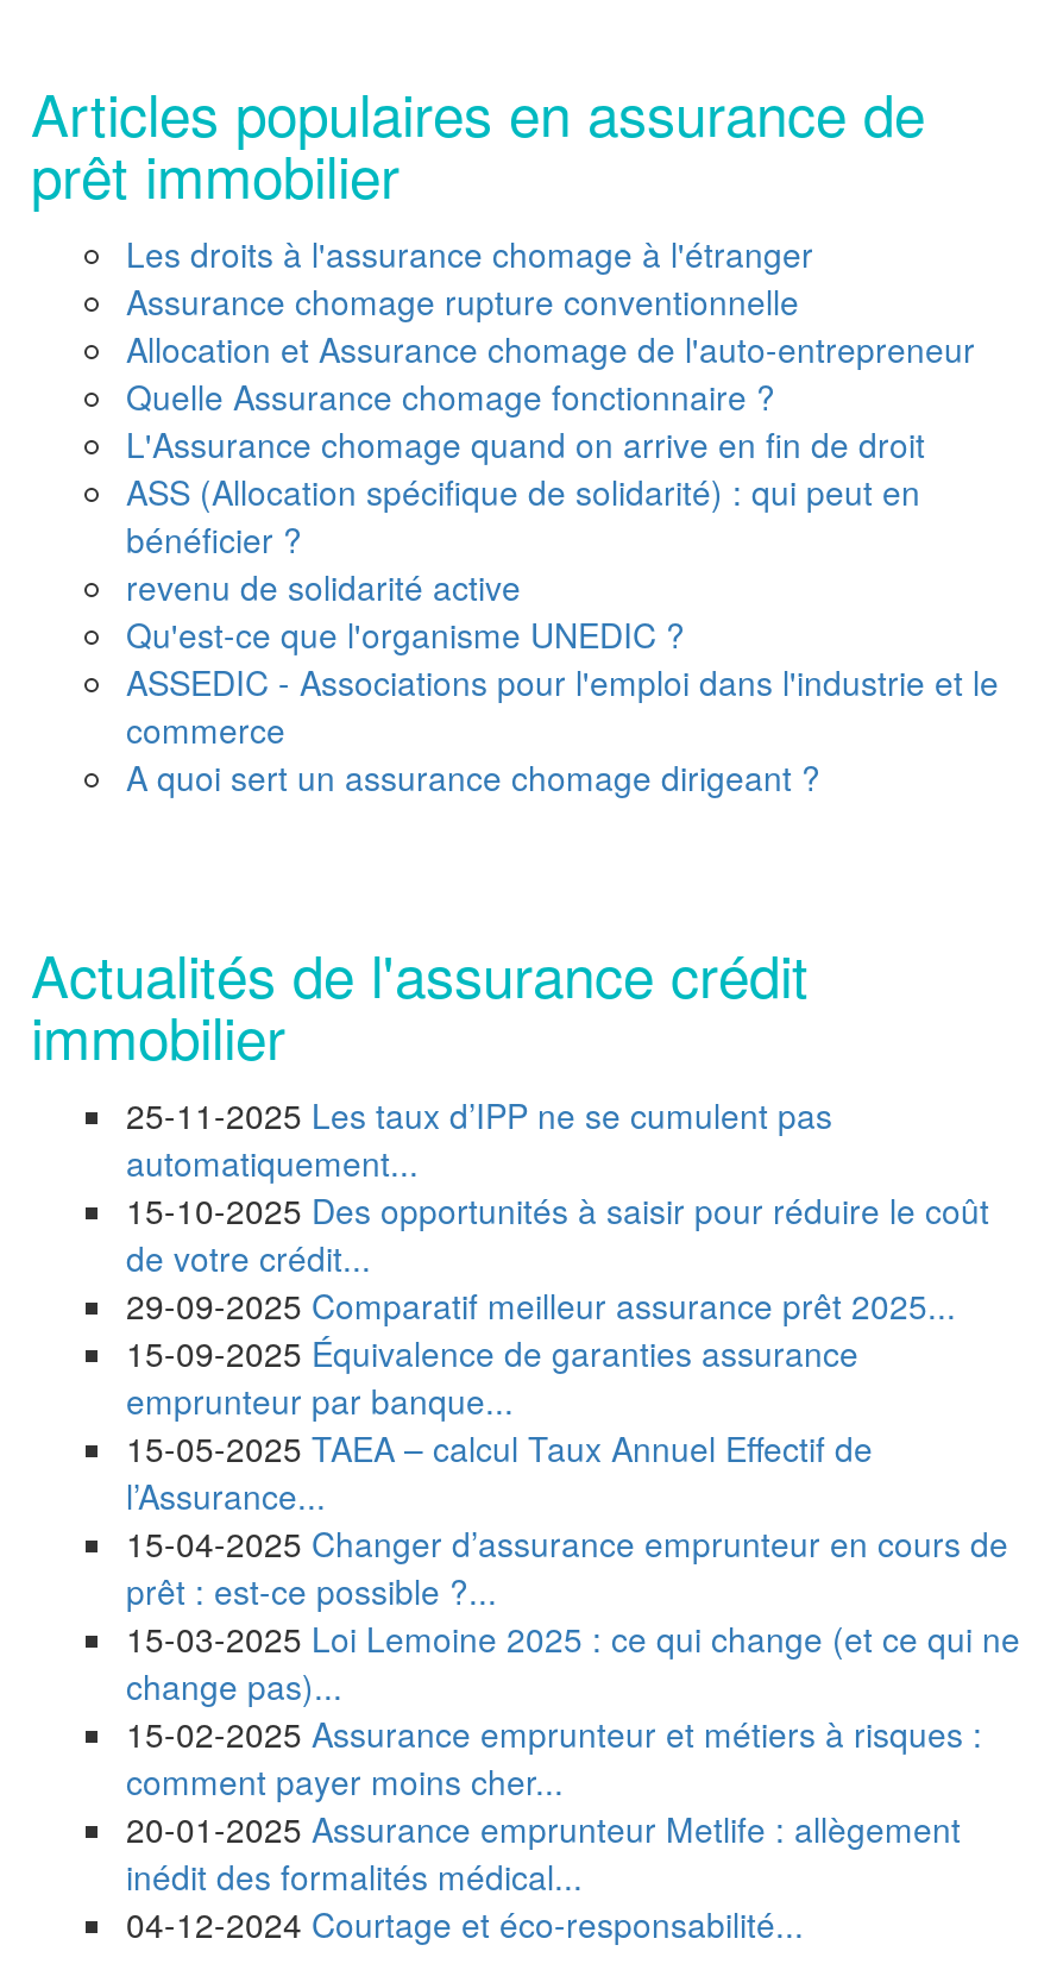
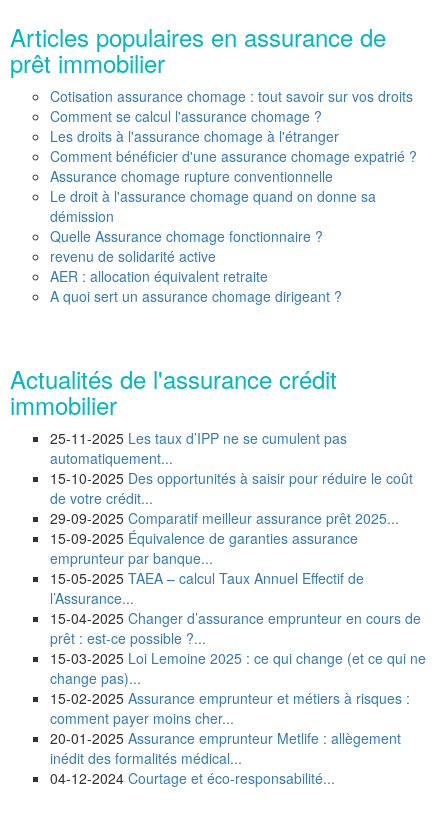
+ Cotisation assurance chomage : tout savoir sur vos droits
+ Comment se calcul l'assurance chomage ?

moved down: Les droits à l'assurance chomage à l'étranger

+ Comment bénéficier d'une assurance chomage expatrié ?

moved down: Assurance chomage rupture conventionnelle

- Allocation et Assurance chomage de l'auto-entrepreneur
+ Le droit à l'assurance chomage quand on donne sa
+ démission

moved down: Quelle Assurance chomage fonctionnaire ?

- L'Assurance chomage quand on arrive en fin de droit
- ASS (Allocation spécifique de solidarité) : qui peut en
- bénéficier ?

moved down: revenu de solidarité active

- Qu'est-ce que l'organisme UNEDIC ?
- ASSEDIC - Associations pour l'emploi dans l'industrie et le
- commerce
+ AER : allocation équivalent retraite
